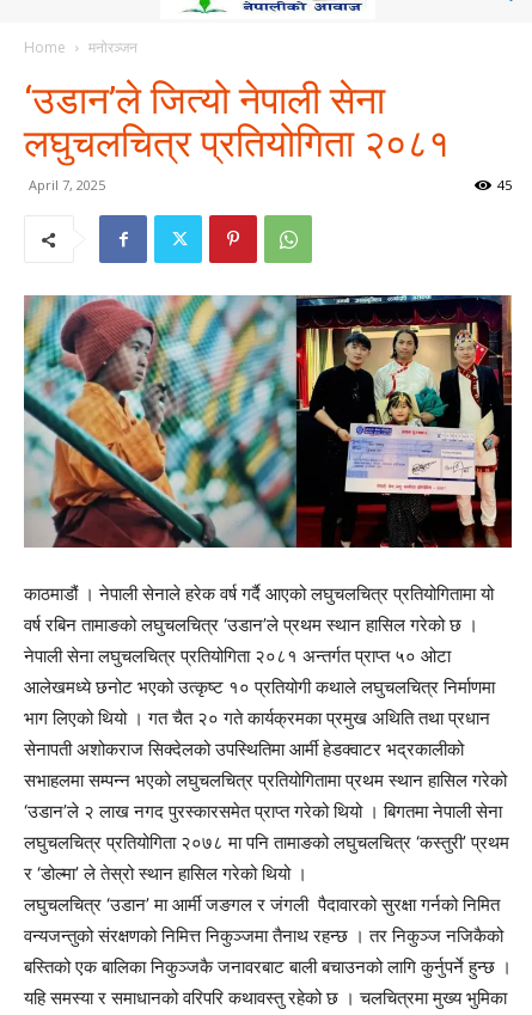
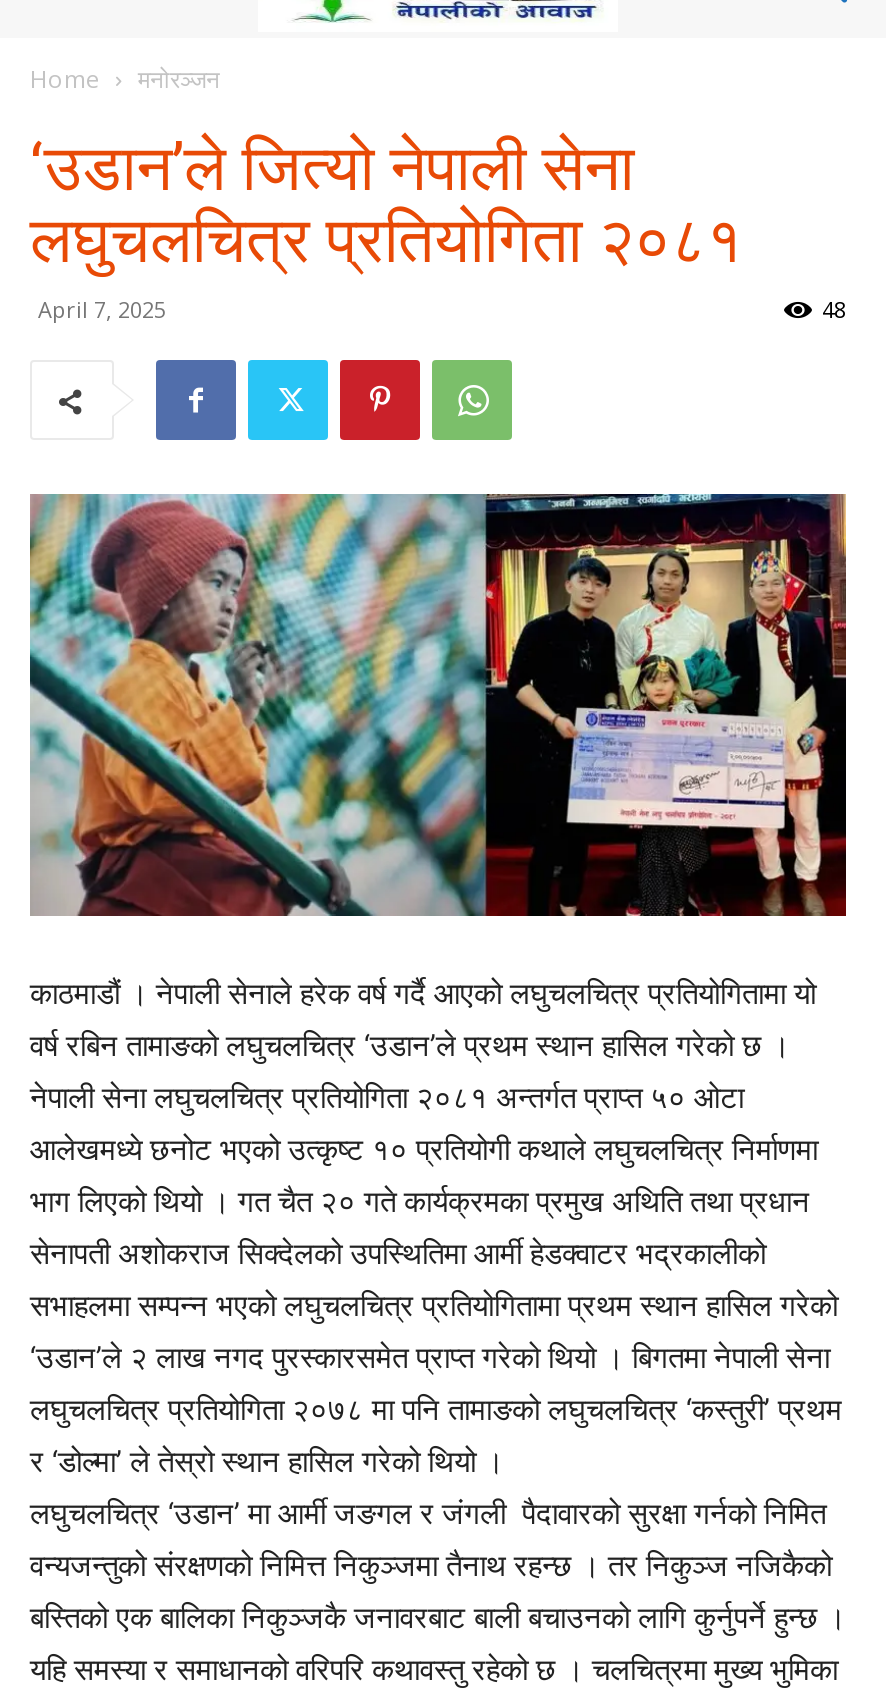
- 45
+ 48
